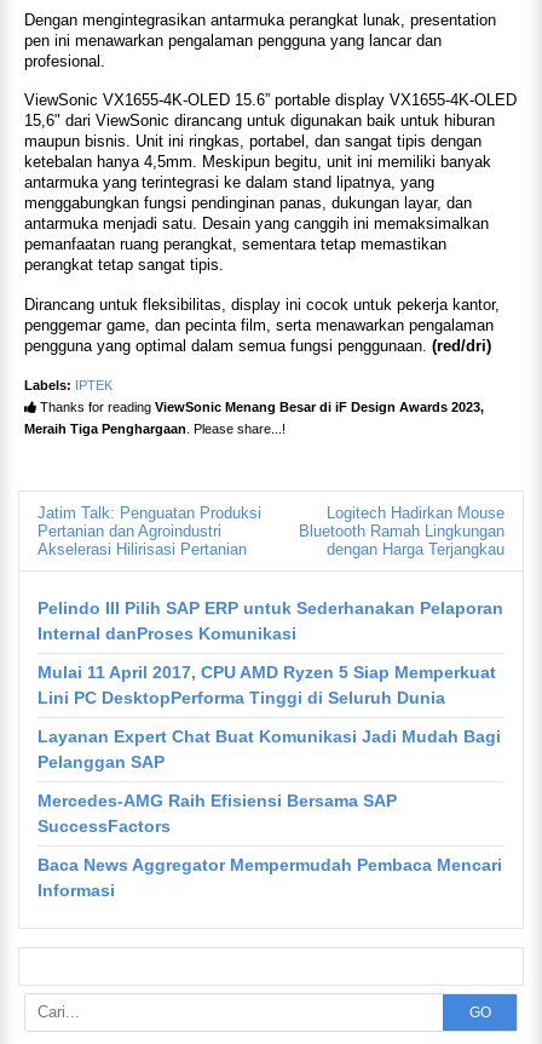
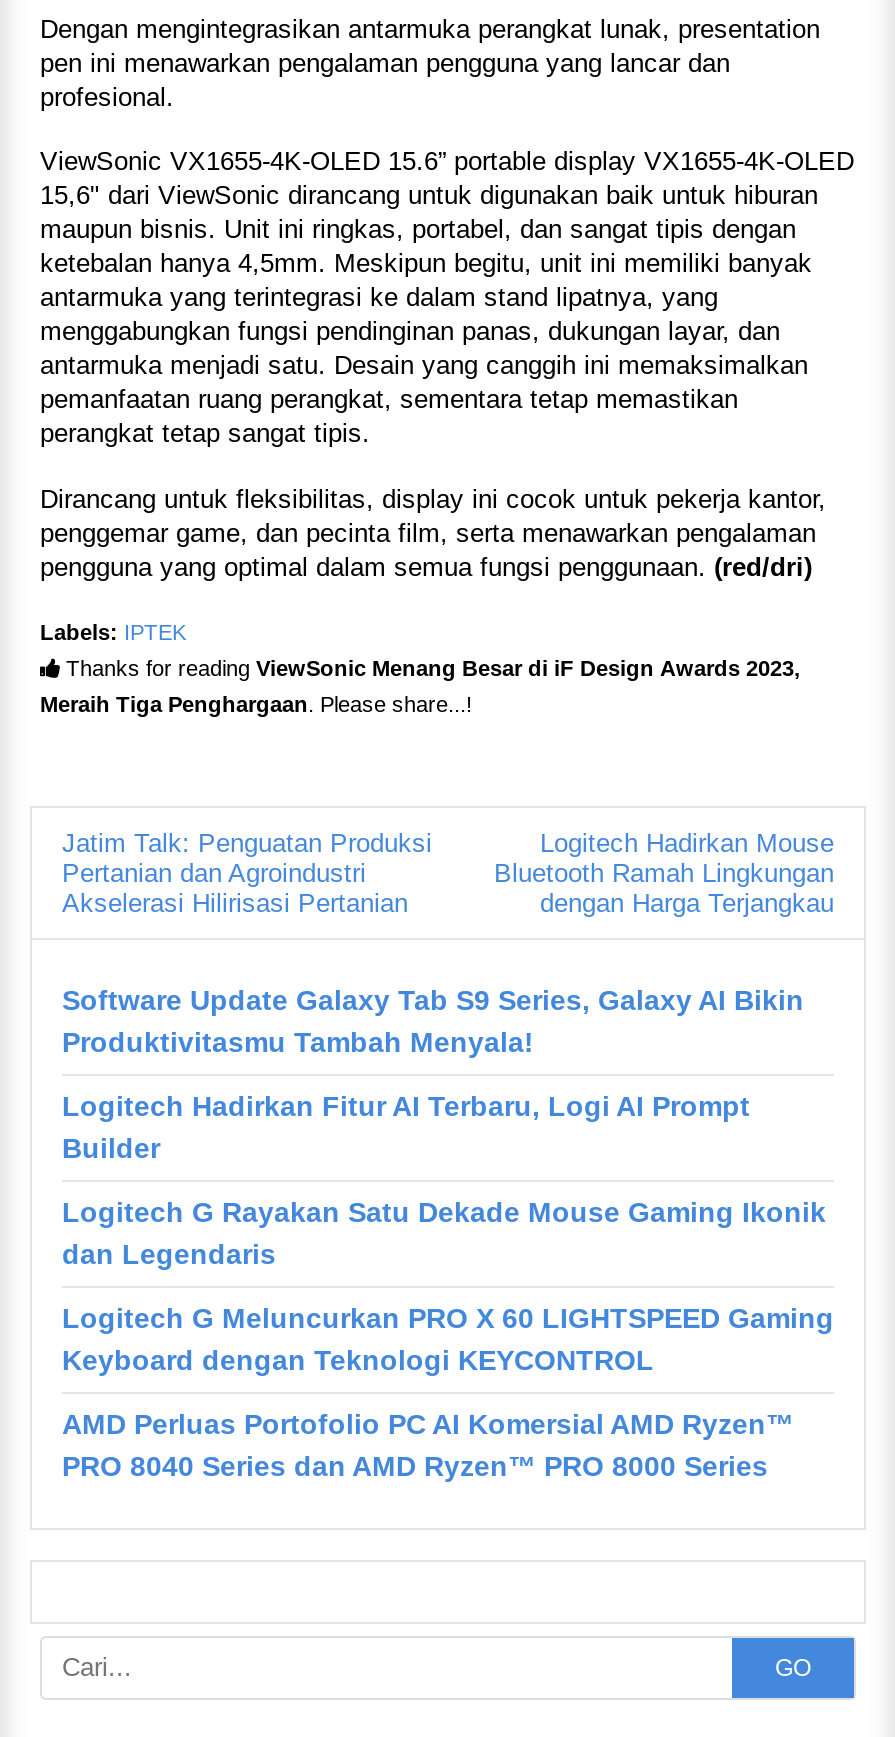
- Pelindo III Pilih SAP ERP untuk Sederhanakan Pelaporan
- Internal danProses Komunikasi
+ Software Update Galaxy Tab S9 Series, Galaxy AI Bikin
+ Produktivitasmu Tambah Menyala!

- Mulai 11 April 2017, CPU AMD Ryzen 5 Siap Memperkuat
- Lini PC DesktopPerforma Tinggi di Seluruh Dunia
+ Logitech Hadirkan Fitur AI Terbaru, Logi AI Prompt
+ Builder

- Layanan Expert Chat Buat Komunikasi Jadi Mudah Bagi
- Pelanggan SAP
+ Logitech G Rayakan Satu Dekade Mouse Gaming Ikonik
+ dan Legendaris

- Mercedes-AMG Raih Efisiensi Bersama SAP
- SuccessFactors
+ Logitech G Meluncurkan PRO X 60 LIGHTSPEED Gaming
+ Keyboard dengan Teknologi KEYCONTROL

- Baca News Aggregator Mempermudah Pembaca Mencari
- Informasi
+ AMD Perluas Portofolio PC AI Komersial AMD Ryzen™
+ PRO 8040 Series dan AMD Ryzen™ PRO 8000 Series
